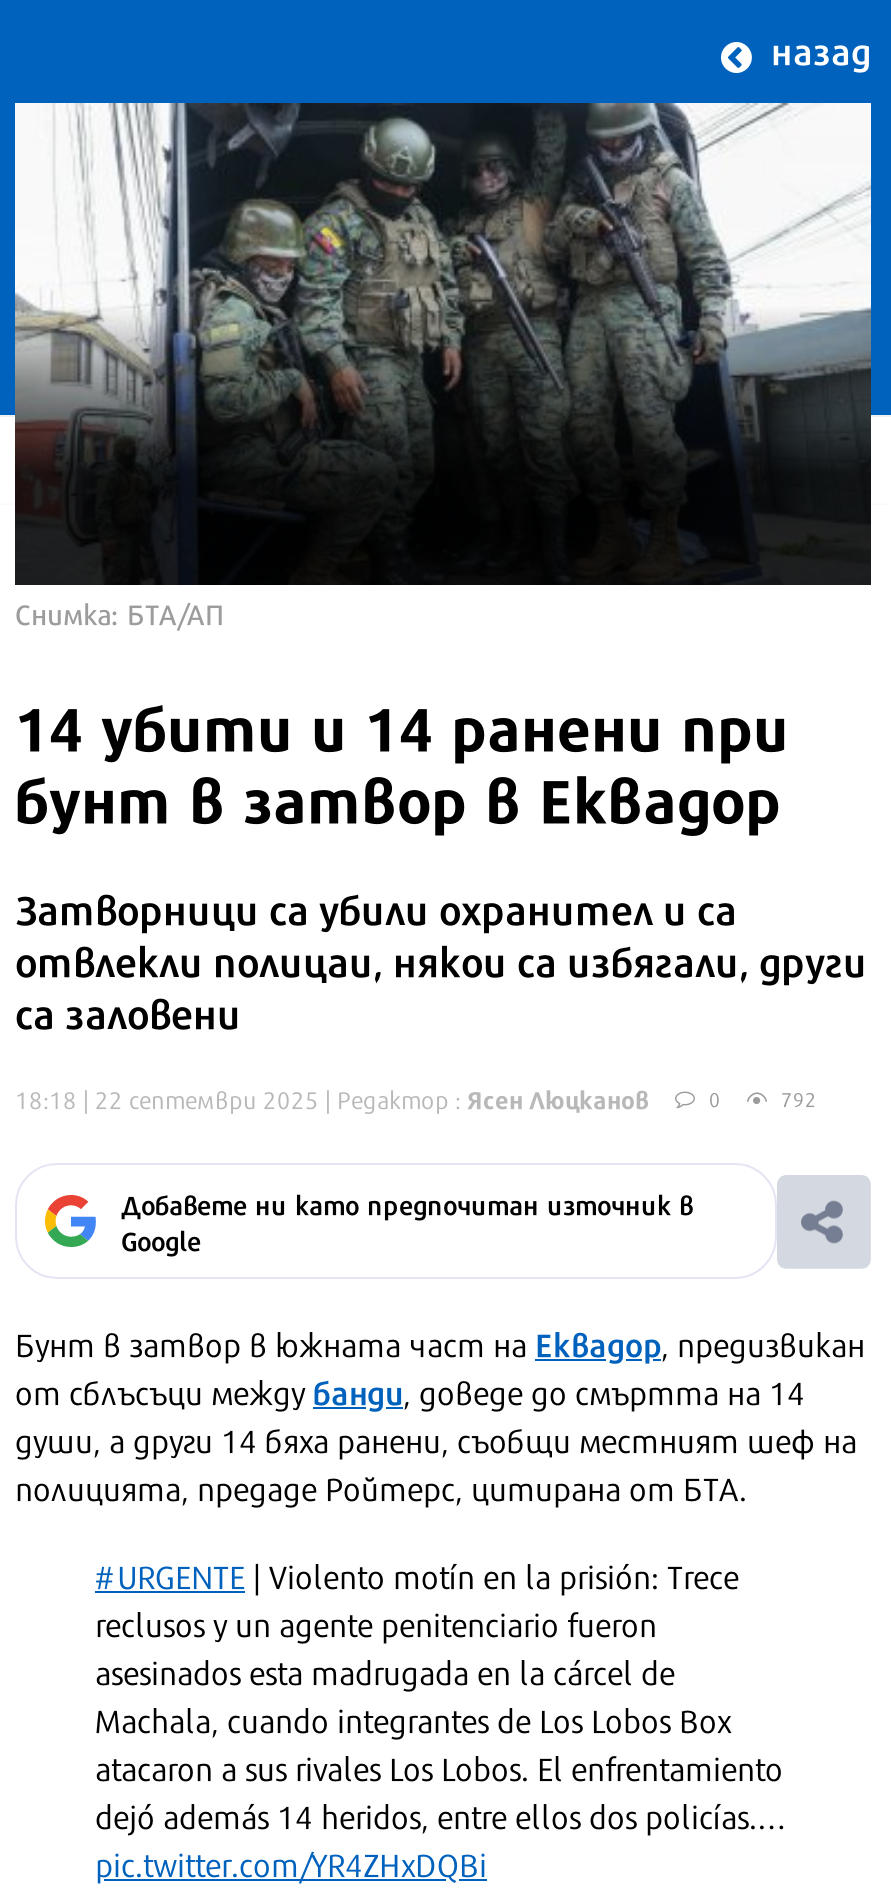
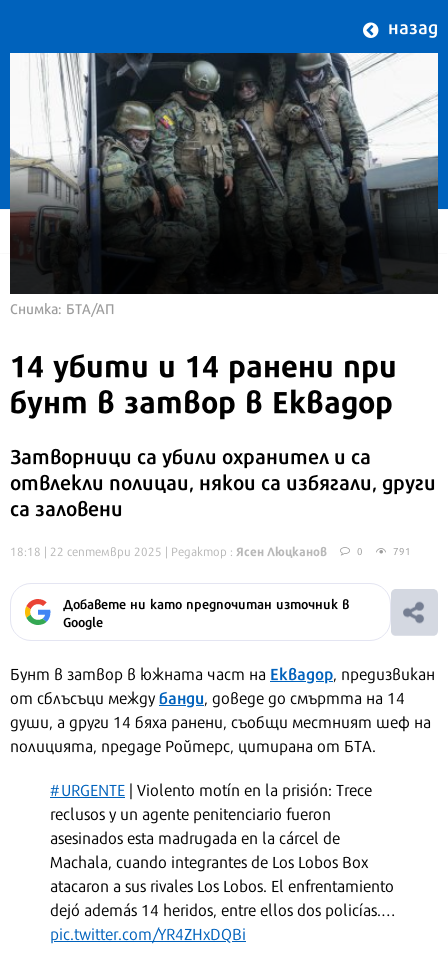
- 792
+ 791
